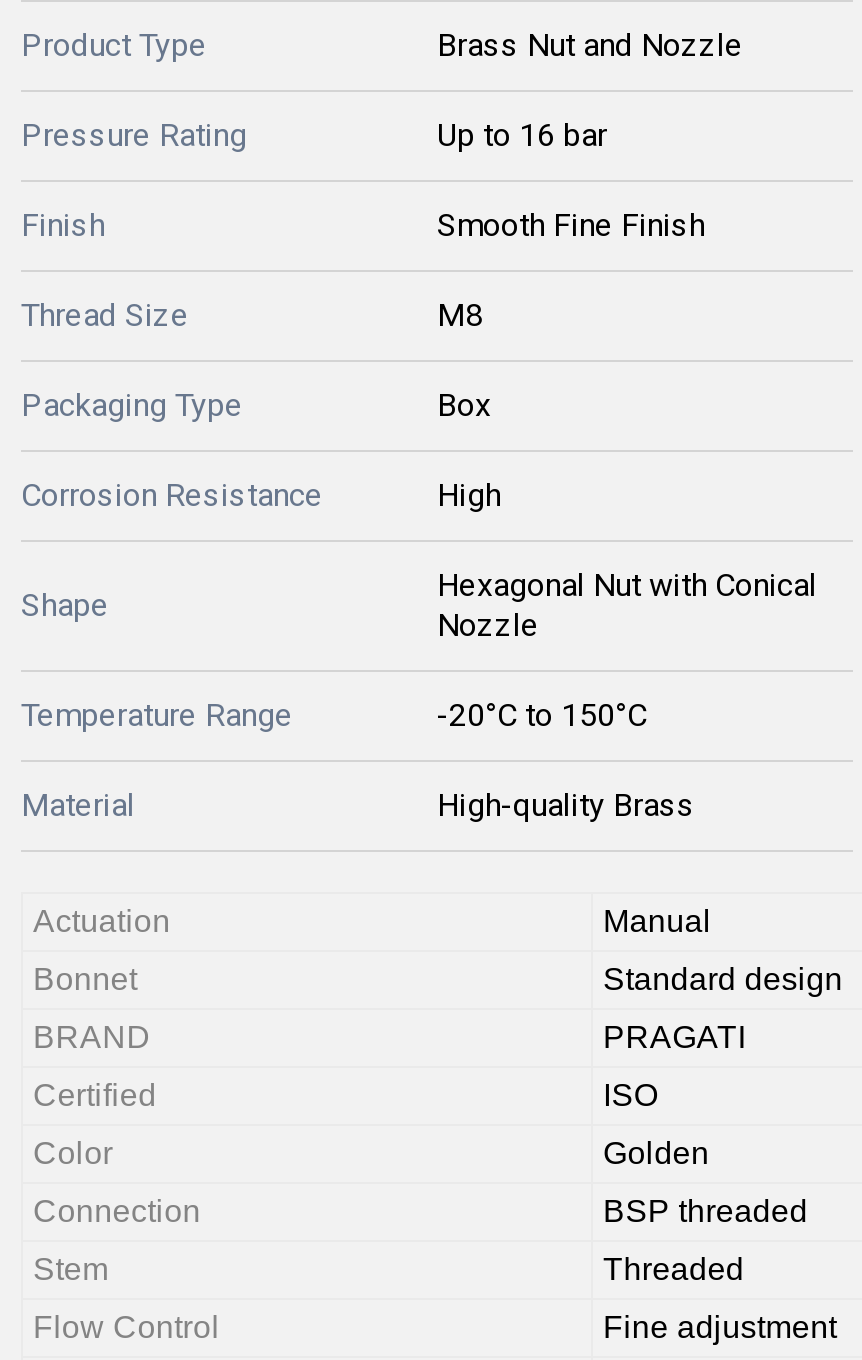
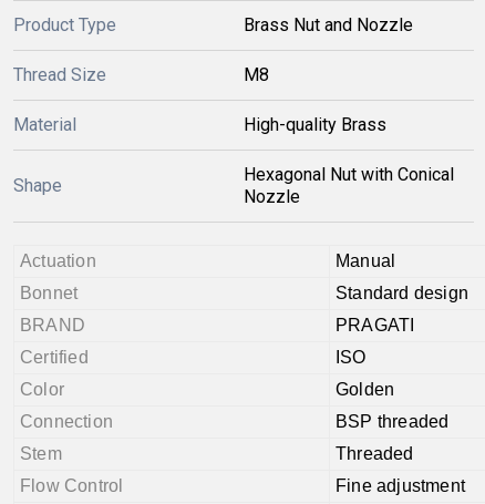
- Pressure Rating
- Up to 16 bar
- Finish
- Smooth Fine Finish

- Packaging Type
- Box
- Corrosion Resistance
- High

- Temperature Range
- -20°C to 150°C

moved up: Material | High-quality Brass
